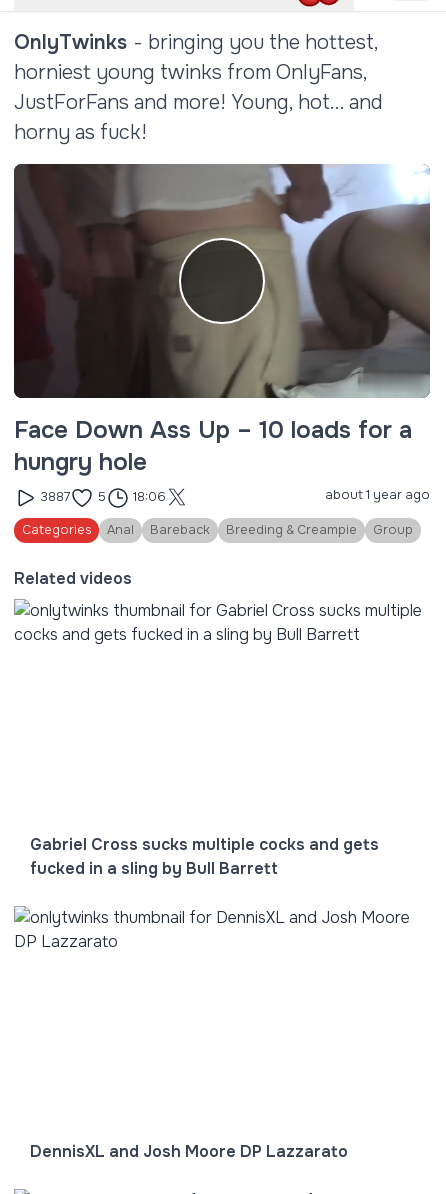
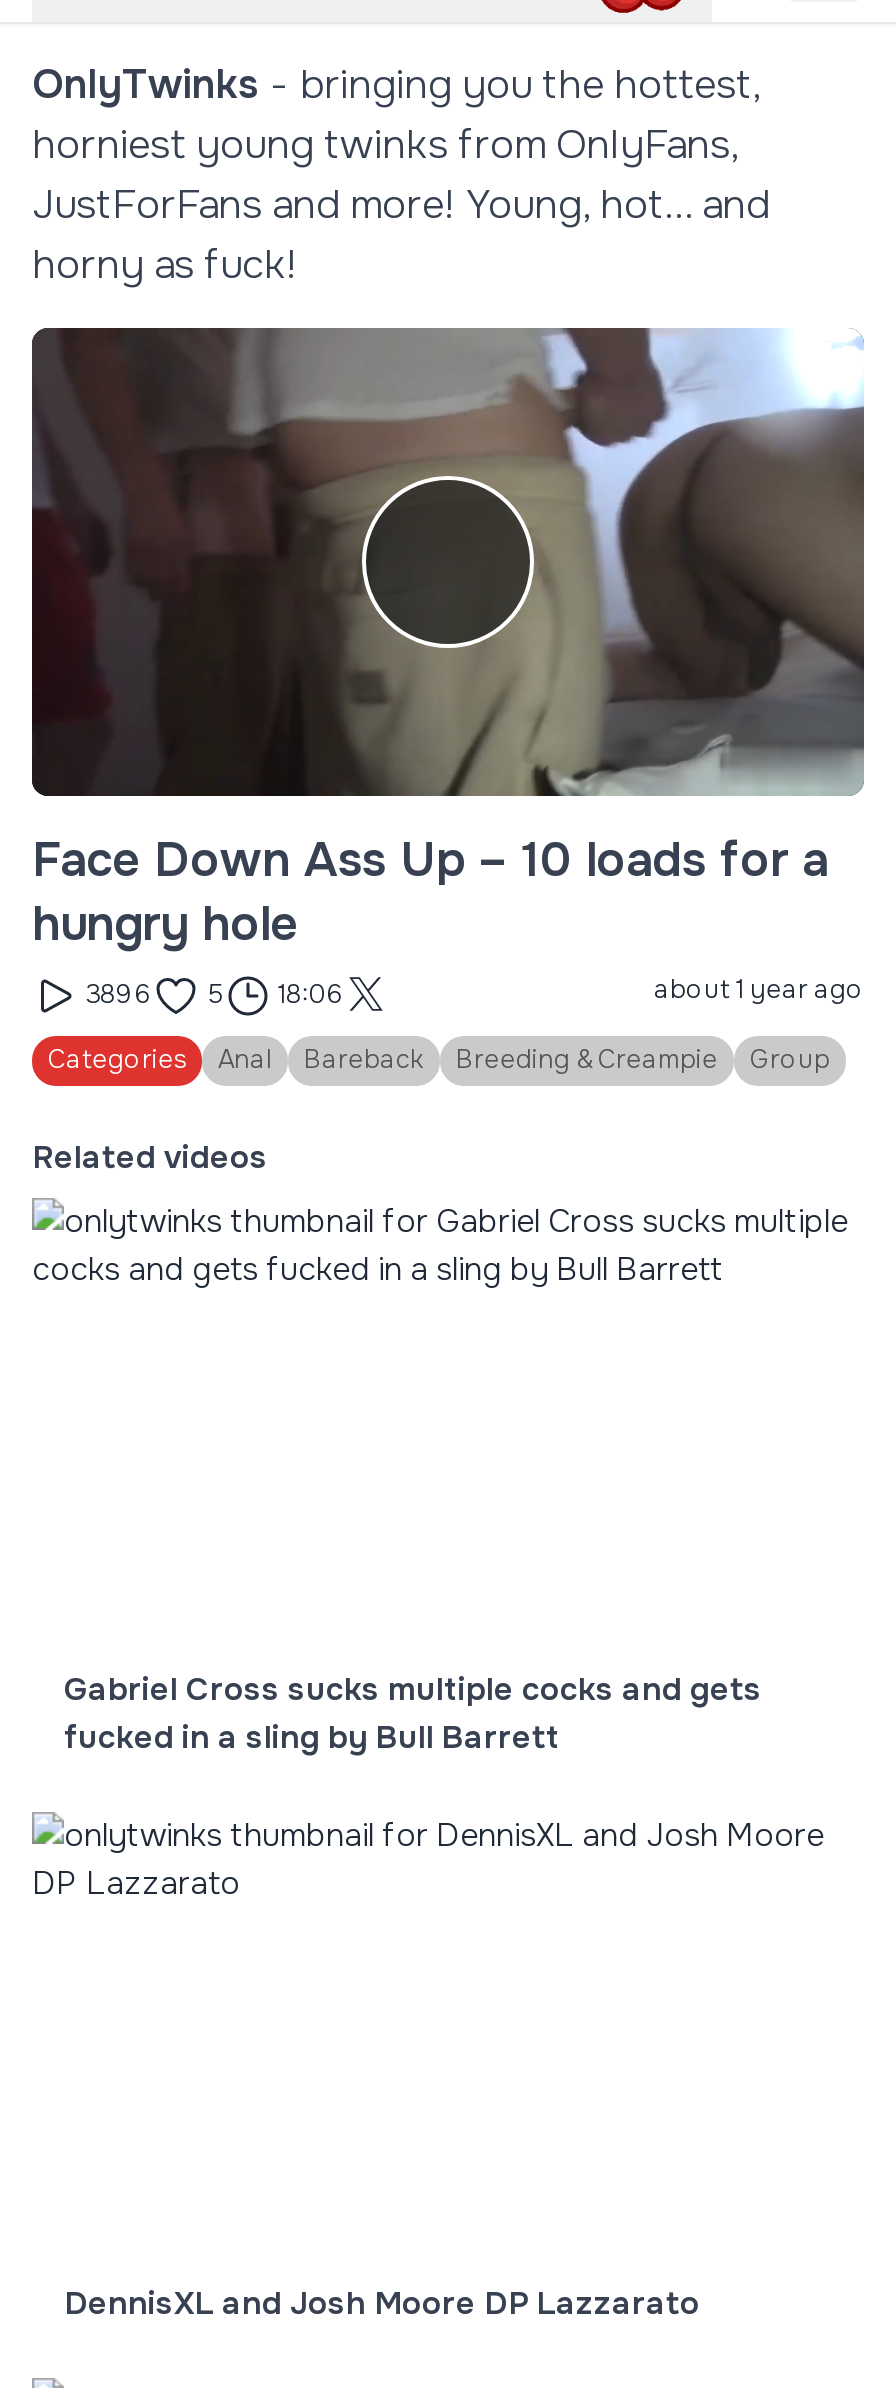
- 3887 5 18:06
+ 3896 5 18:06
